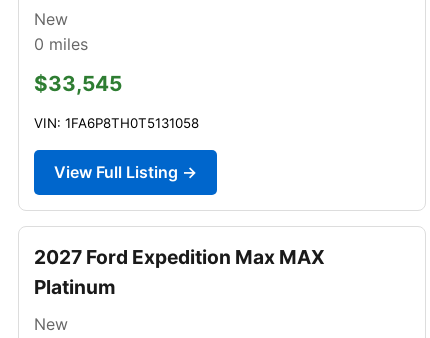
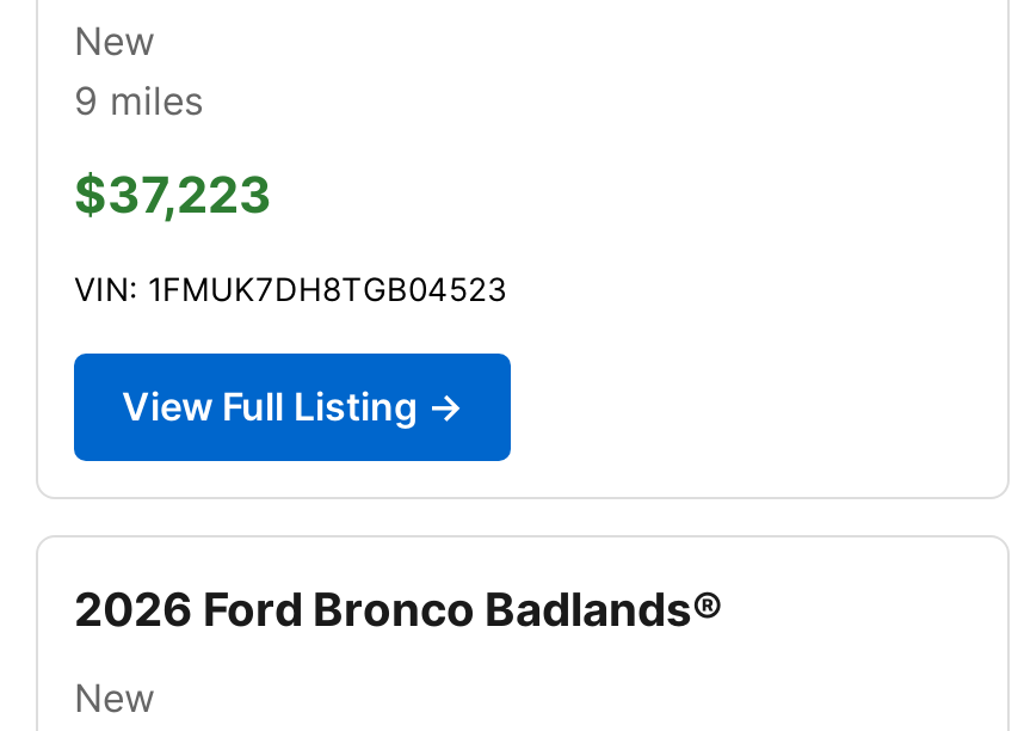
- 0 miles
+ 9 miles

- $33,545
+ $37,223

- VIN: 1FA6P8TH0T5131058
+ VIN: 1FMUK7DH8TGB04523

- 2027 Ford Expedition Max MAX
- Platinum
+ 2026 Ford Bronco Badlands®
